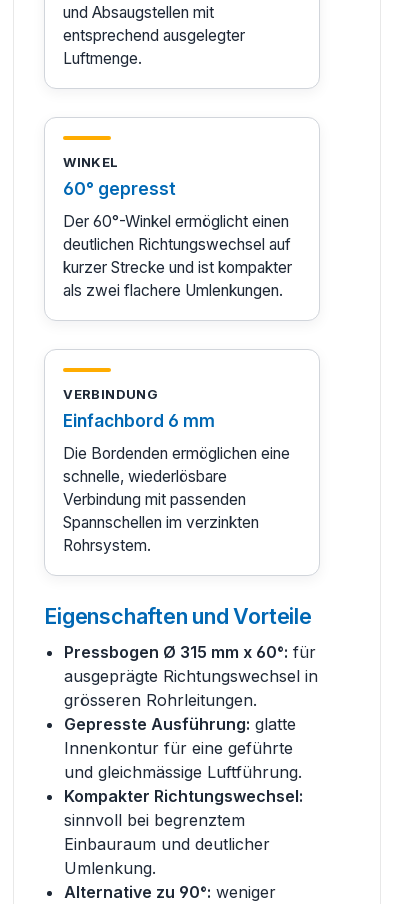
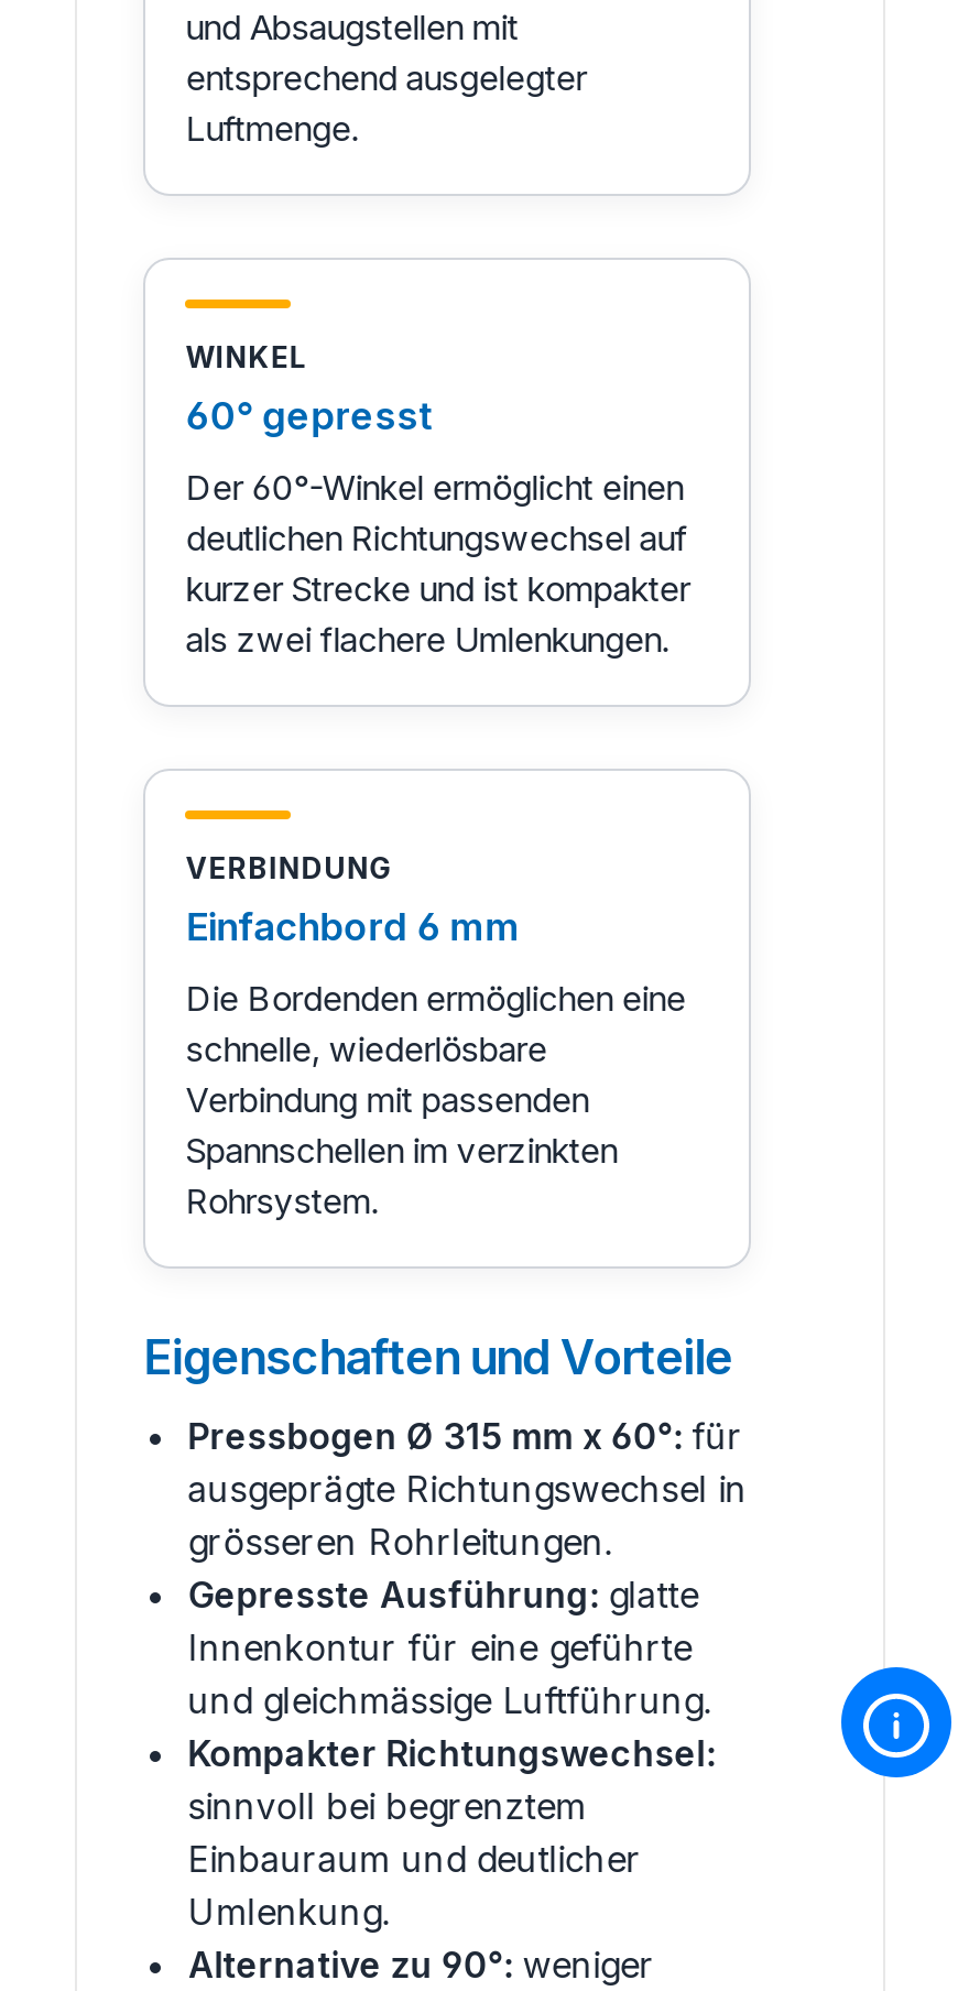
+ [image]
